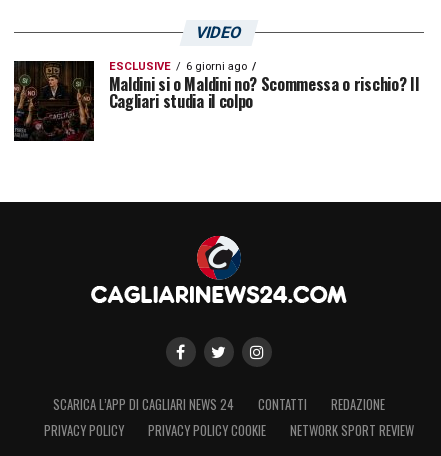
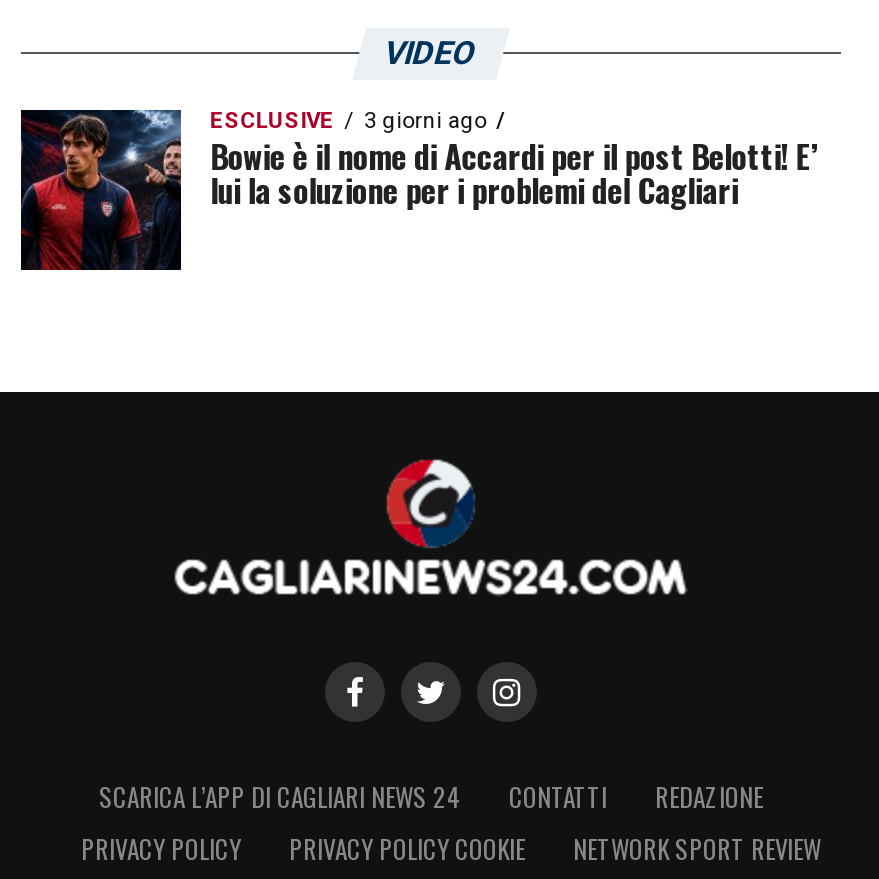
- [image]
- 6 giorni ago
- Maldini si o Maldini no? Scommessa o rischio? Il
- Cagliari studia il colpo
+ [image]
+ 3 giorni ago
+ Bowie è il nome di Accardi per il post Belotti! E’
+ lui la soluzione per i problemi del Cagliari
